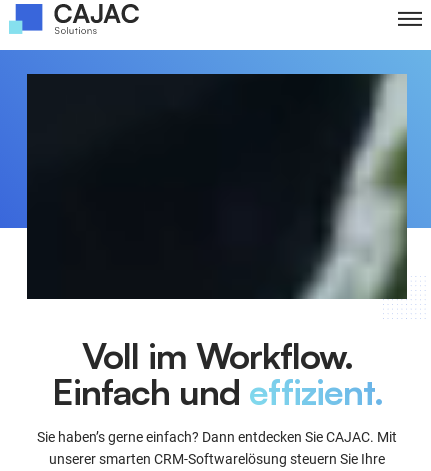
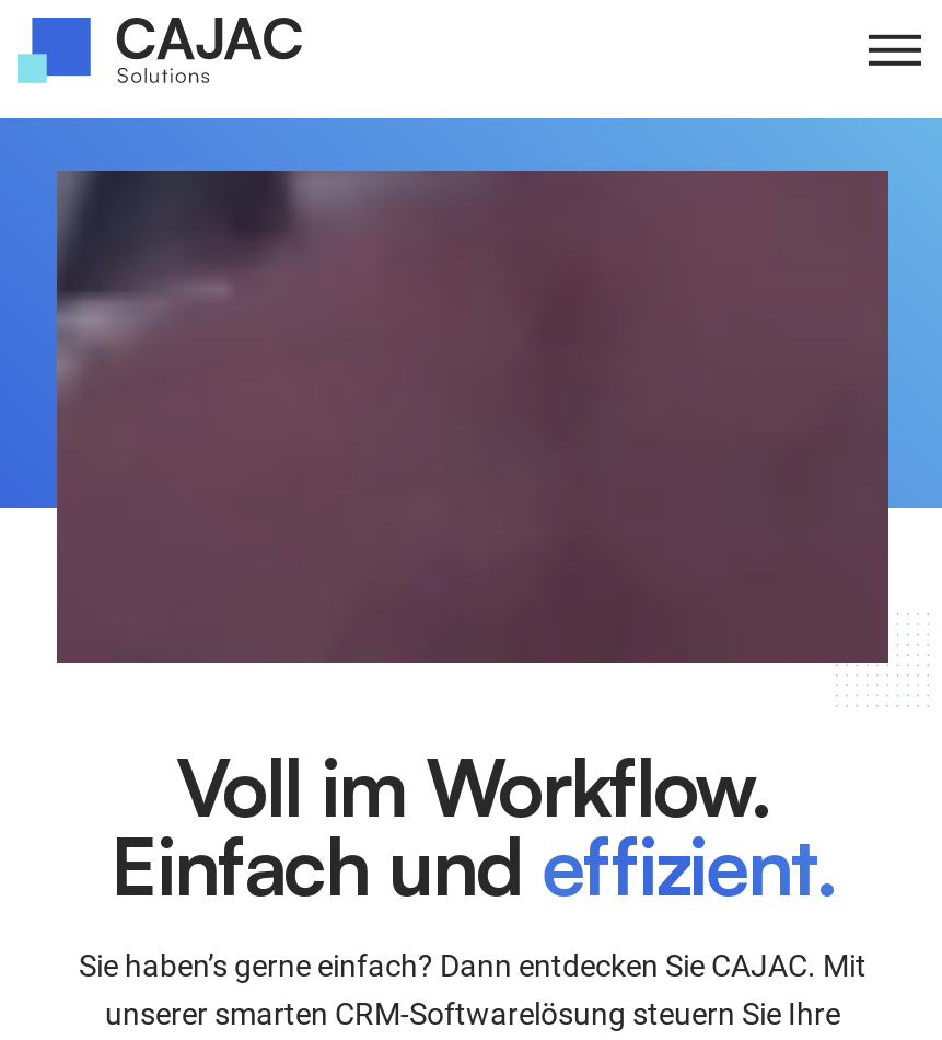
- [image]
+ [image]
